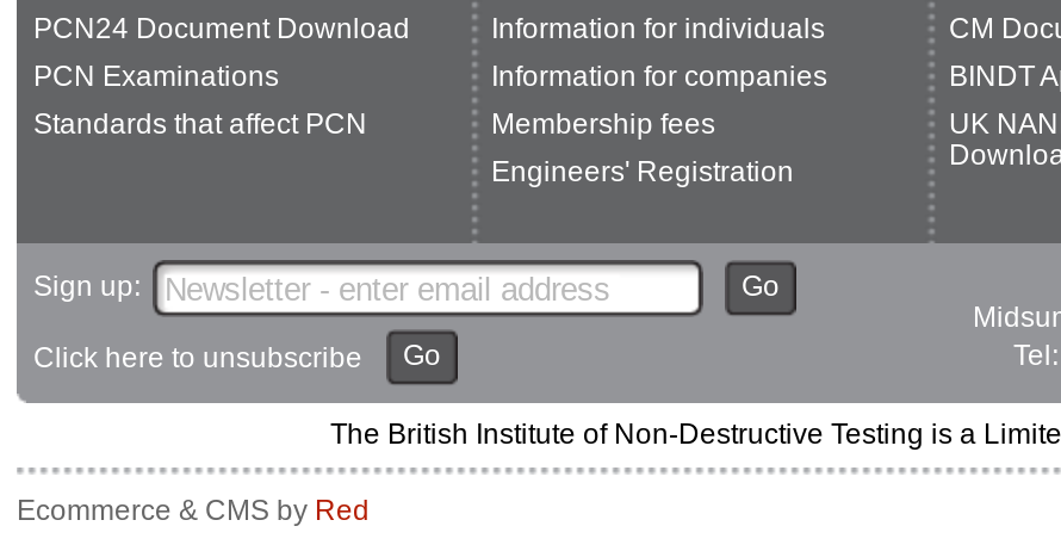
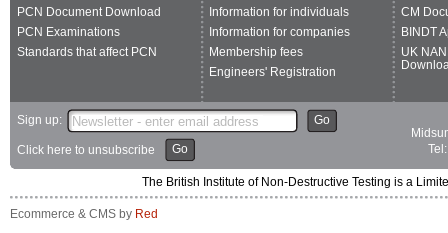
- PCN24 Document Download
+ PCN Document Download
